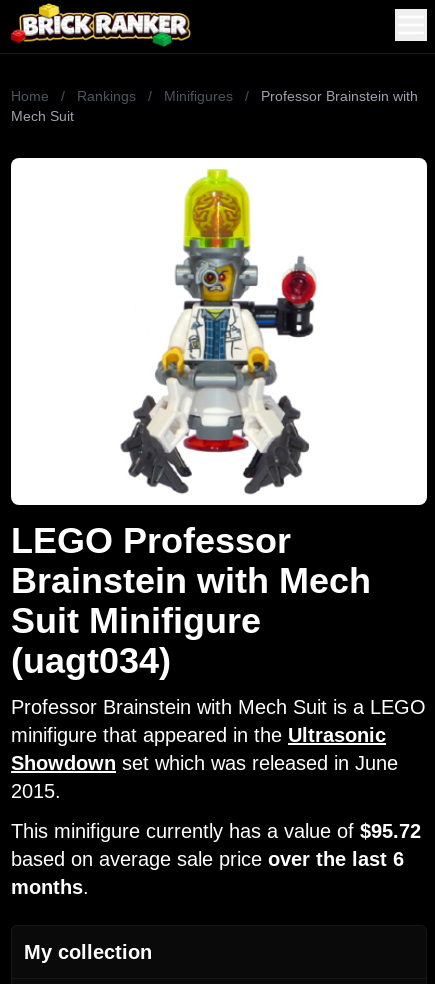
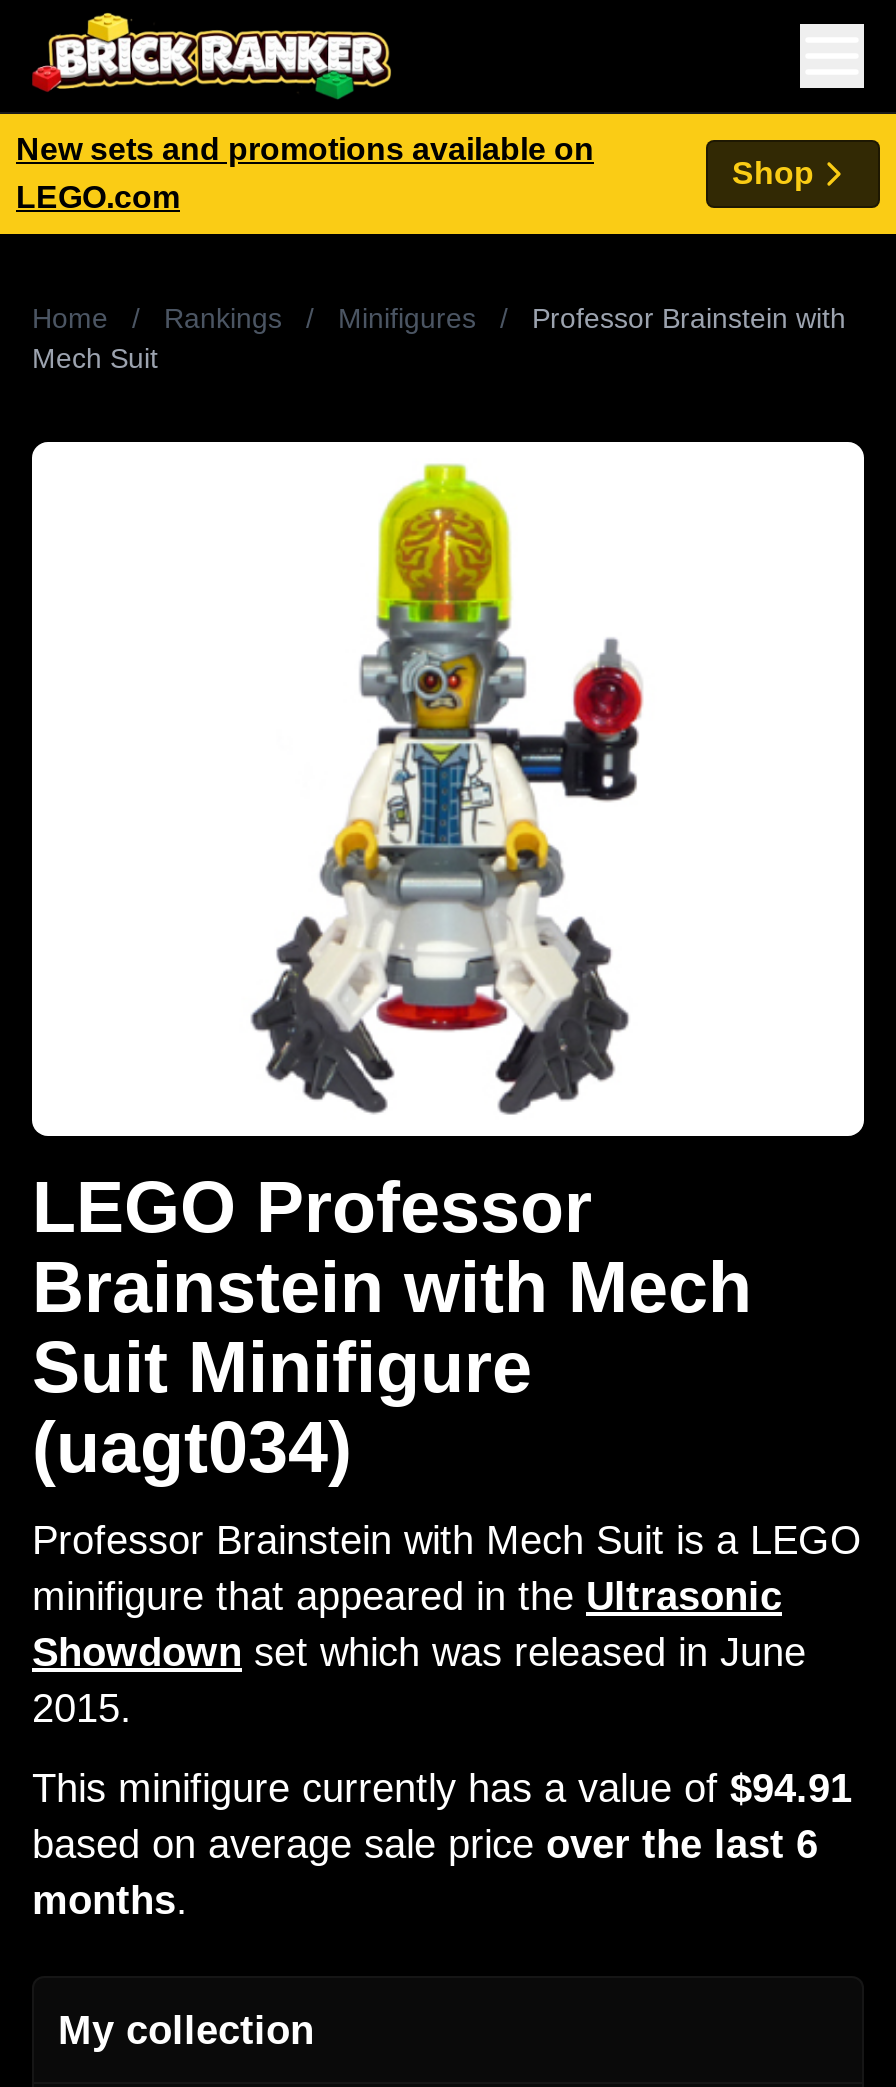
+ [image]
+ New sets and promotions available on
+ LEGO.com

+ Shop

- This minifigure currently has a value of $95.72
+ This minifigure currently has a value of $94.91
